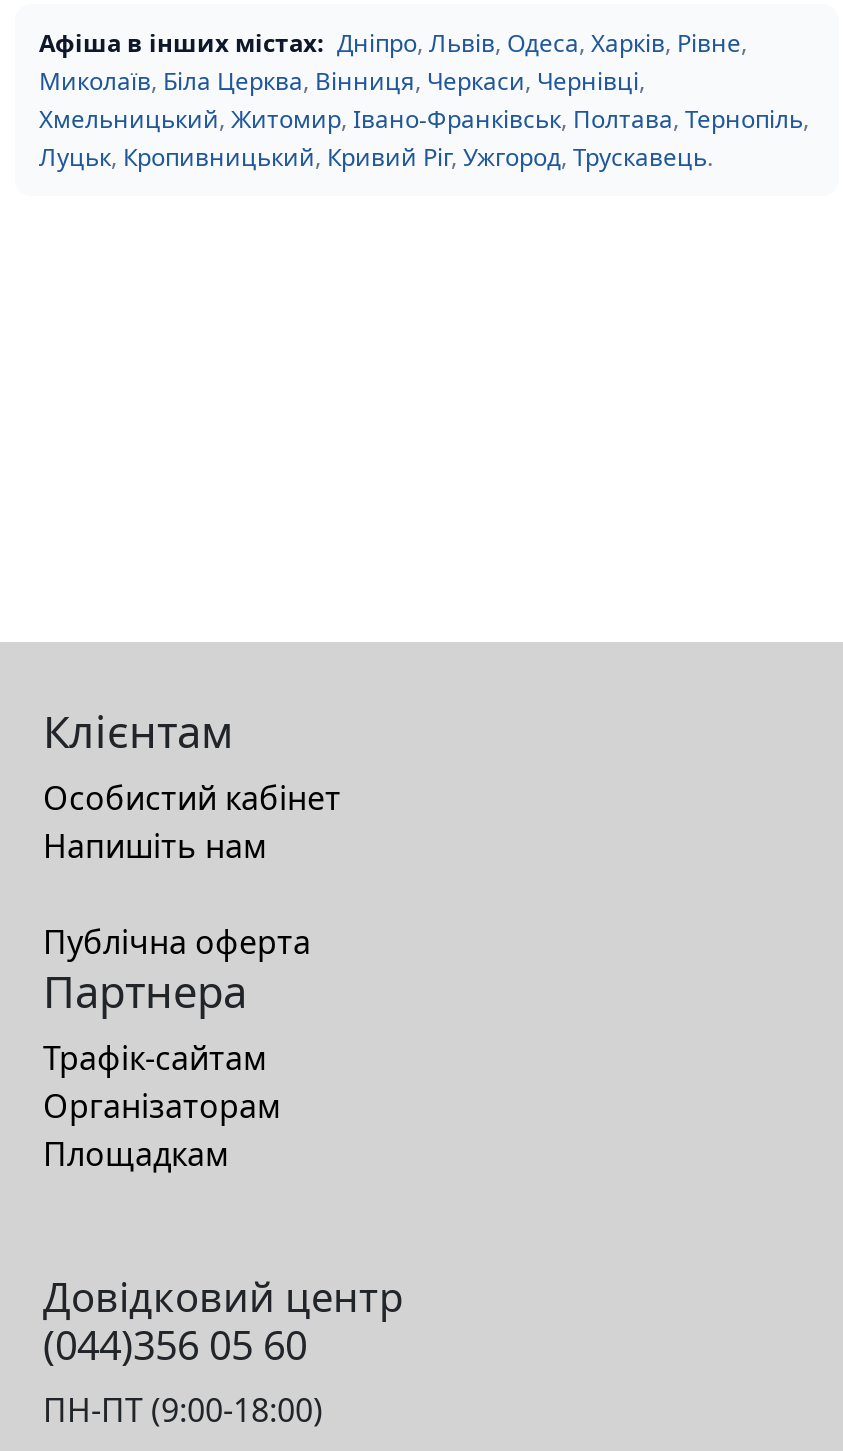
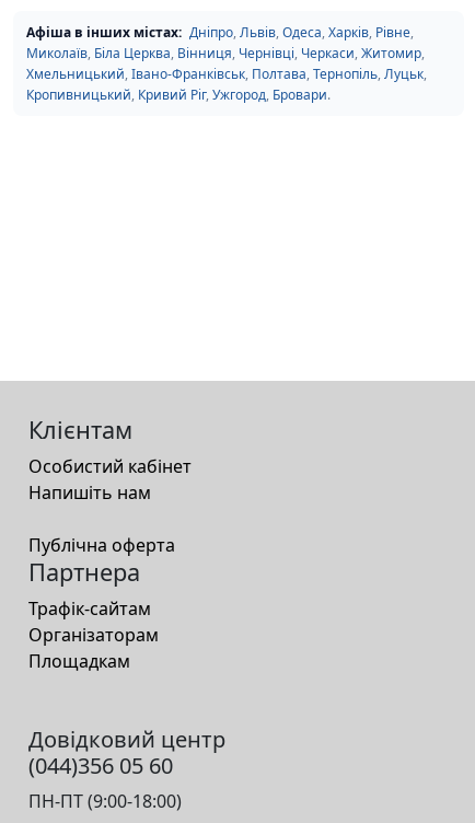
- Миколаїв, Біла Церква, Вінниця, Черкаси, Чернівці,
- Хмельницький, Житомир, Івано-Франківськ, Полтава, Тернопіль,
- Луцьк, Кропивницький, Кривий Ріг, Ужгород, Трускавець.
+ Миколаїв, Біла Церква, Вінниця, Чернівці, Черкаси, Житомир,
+ Хмельницький, Івано-Франківськ, Полтава, Тернопіль, Луцьк,
+ Кропивницький, Кривий Ріг, Ужгород, Бровари.
